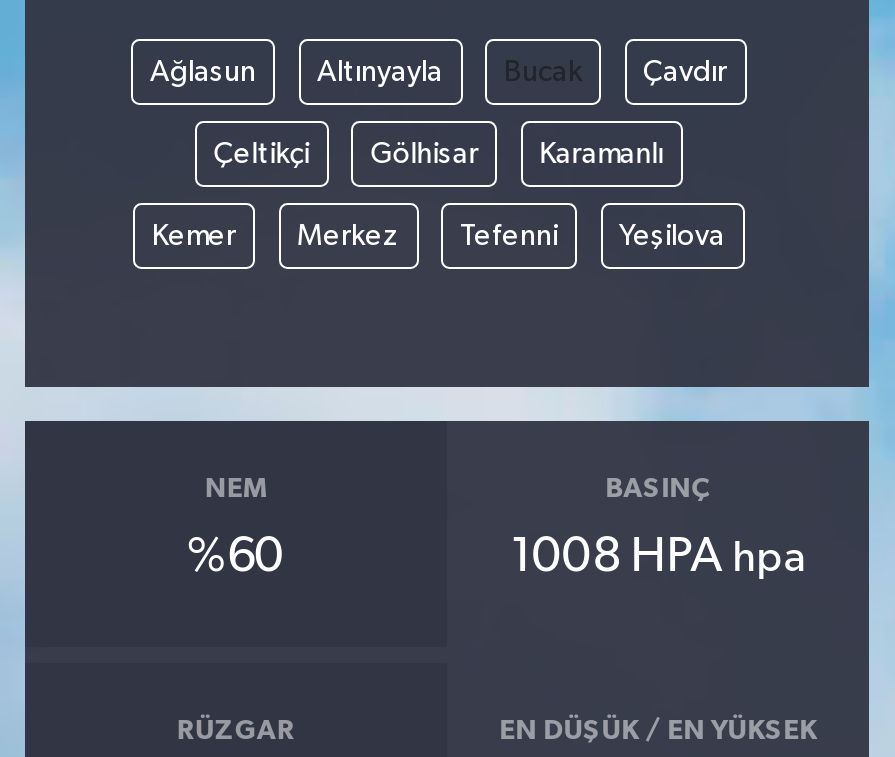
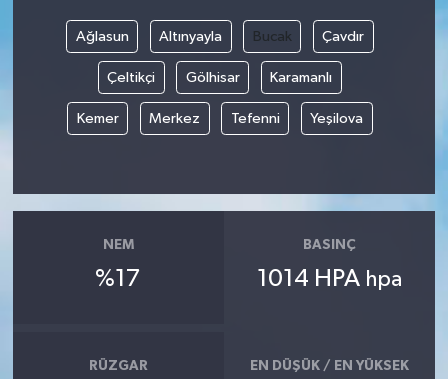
- %60
+ %17

- 1008 HPA hpa
+ 1014 HPA hpa
